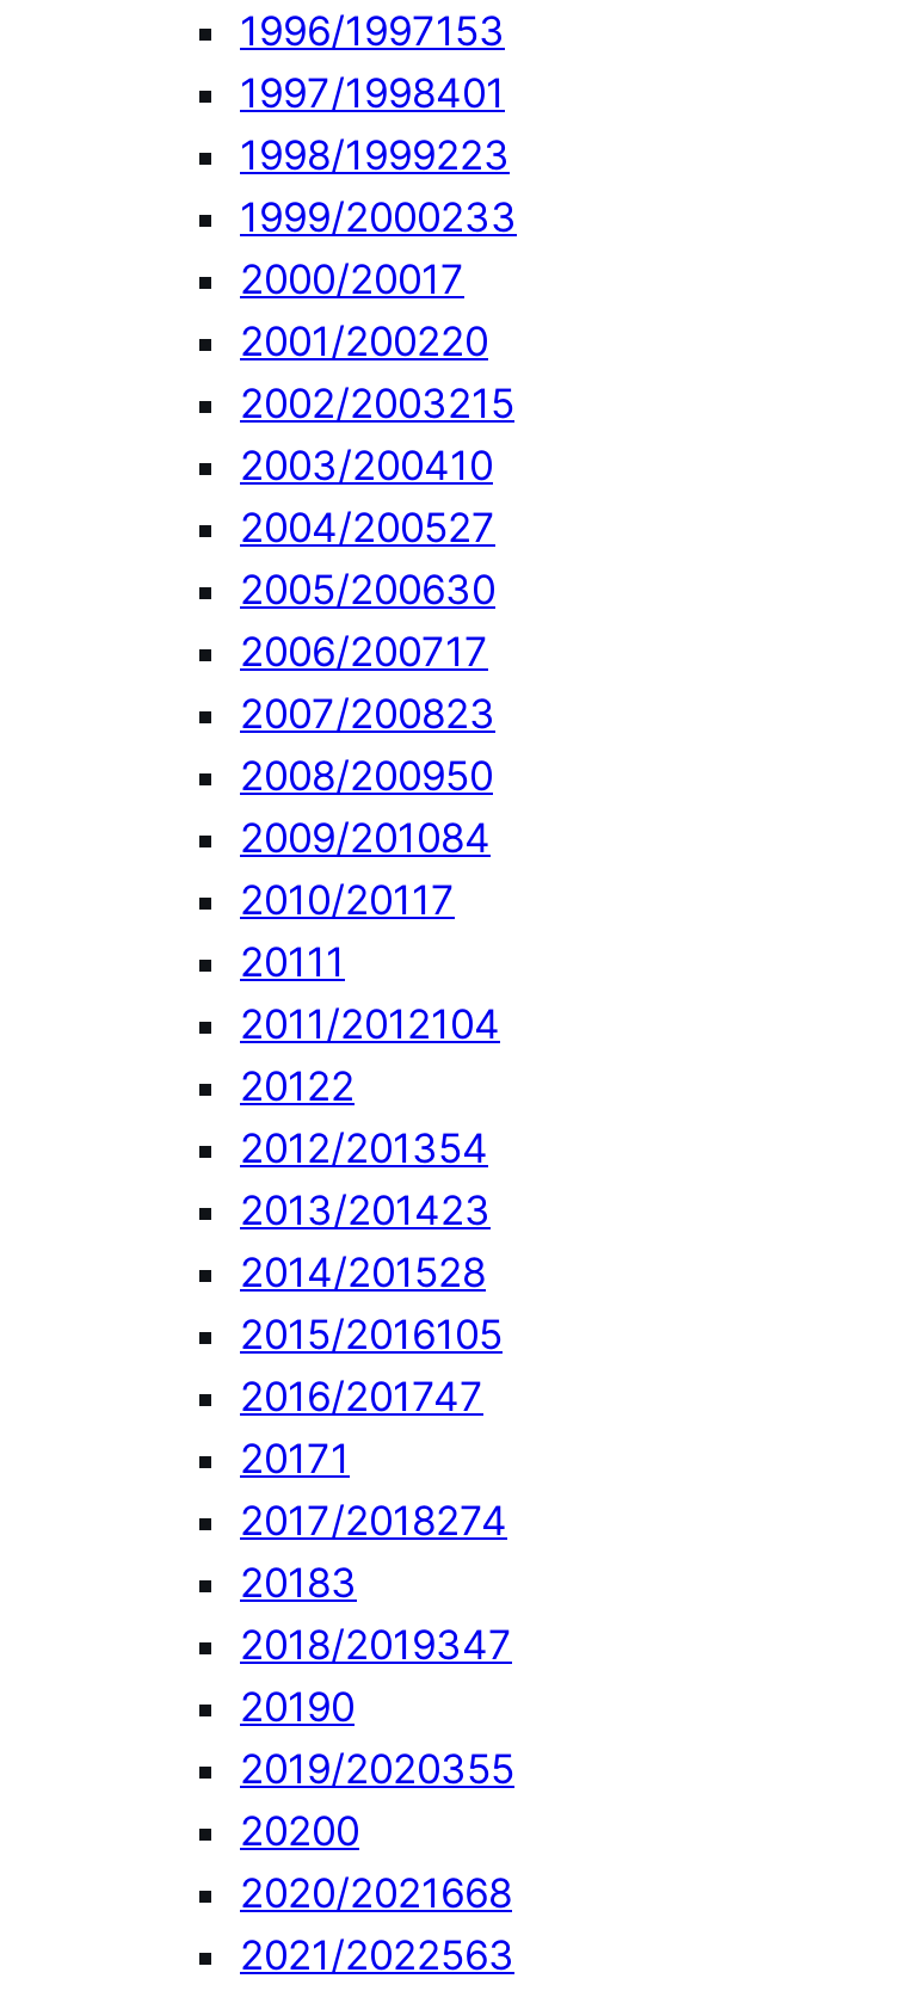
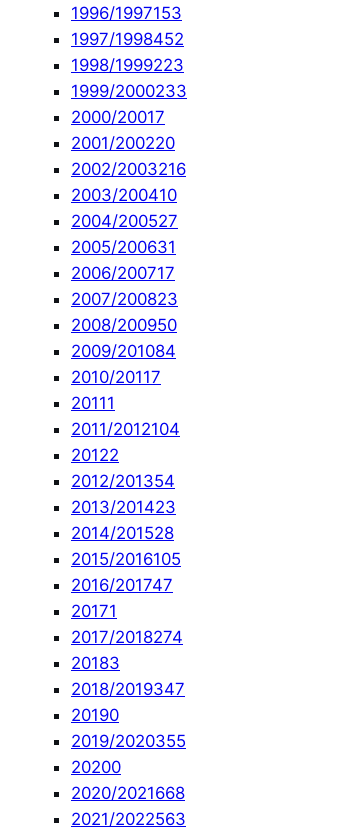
- 1997/1998401
+ 1997/1998452

- 2002/2003215
+ 2002/2003216

- 2005/200630
+ 2005/200631
